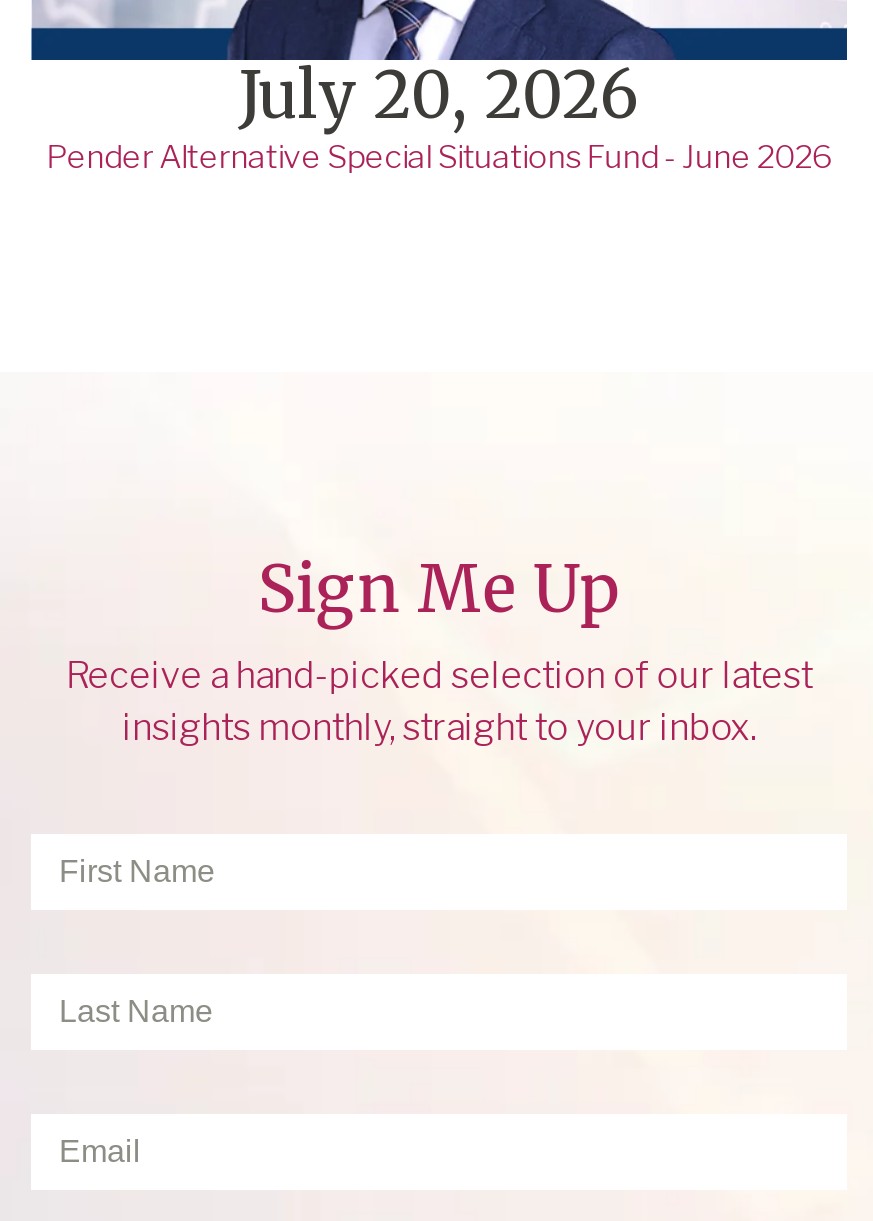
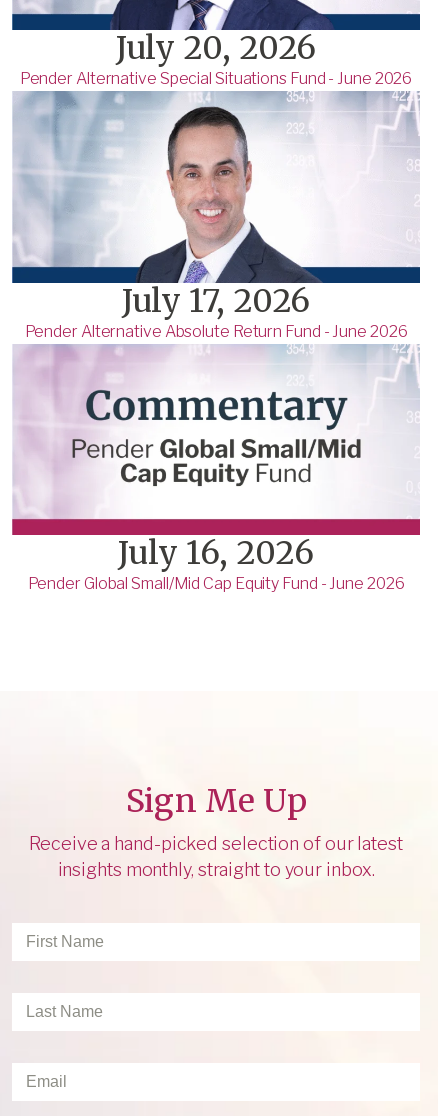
+ [image]
+ July 16, 2026
+ Pender Global Small/Mid Cap Equity Fund - June 2026

+ [image]
+ July 17, 2026
+ Pender Alternative Absolute Return Fund - June 2026
